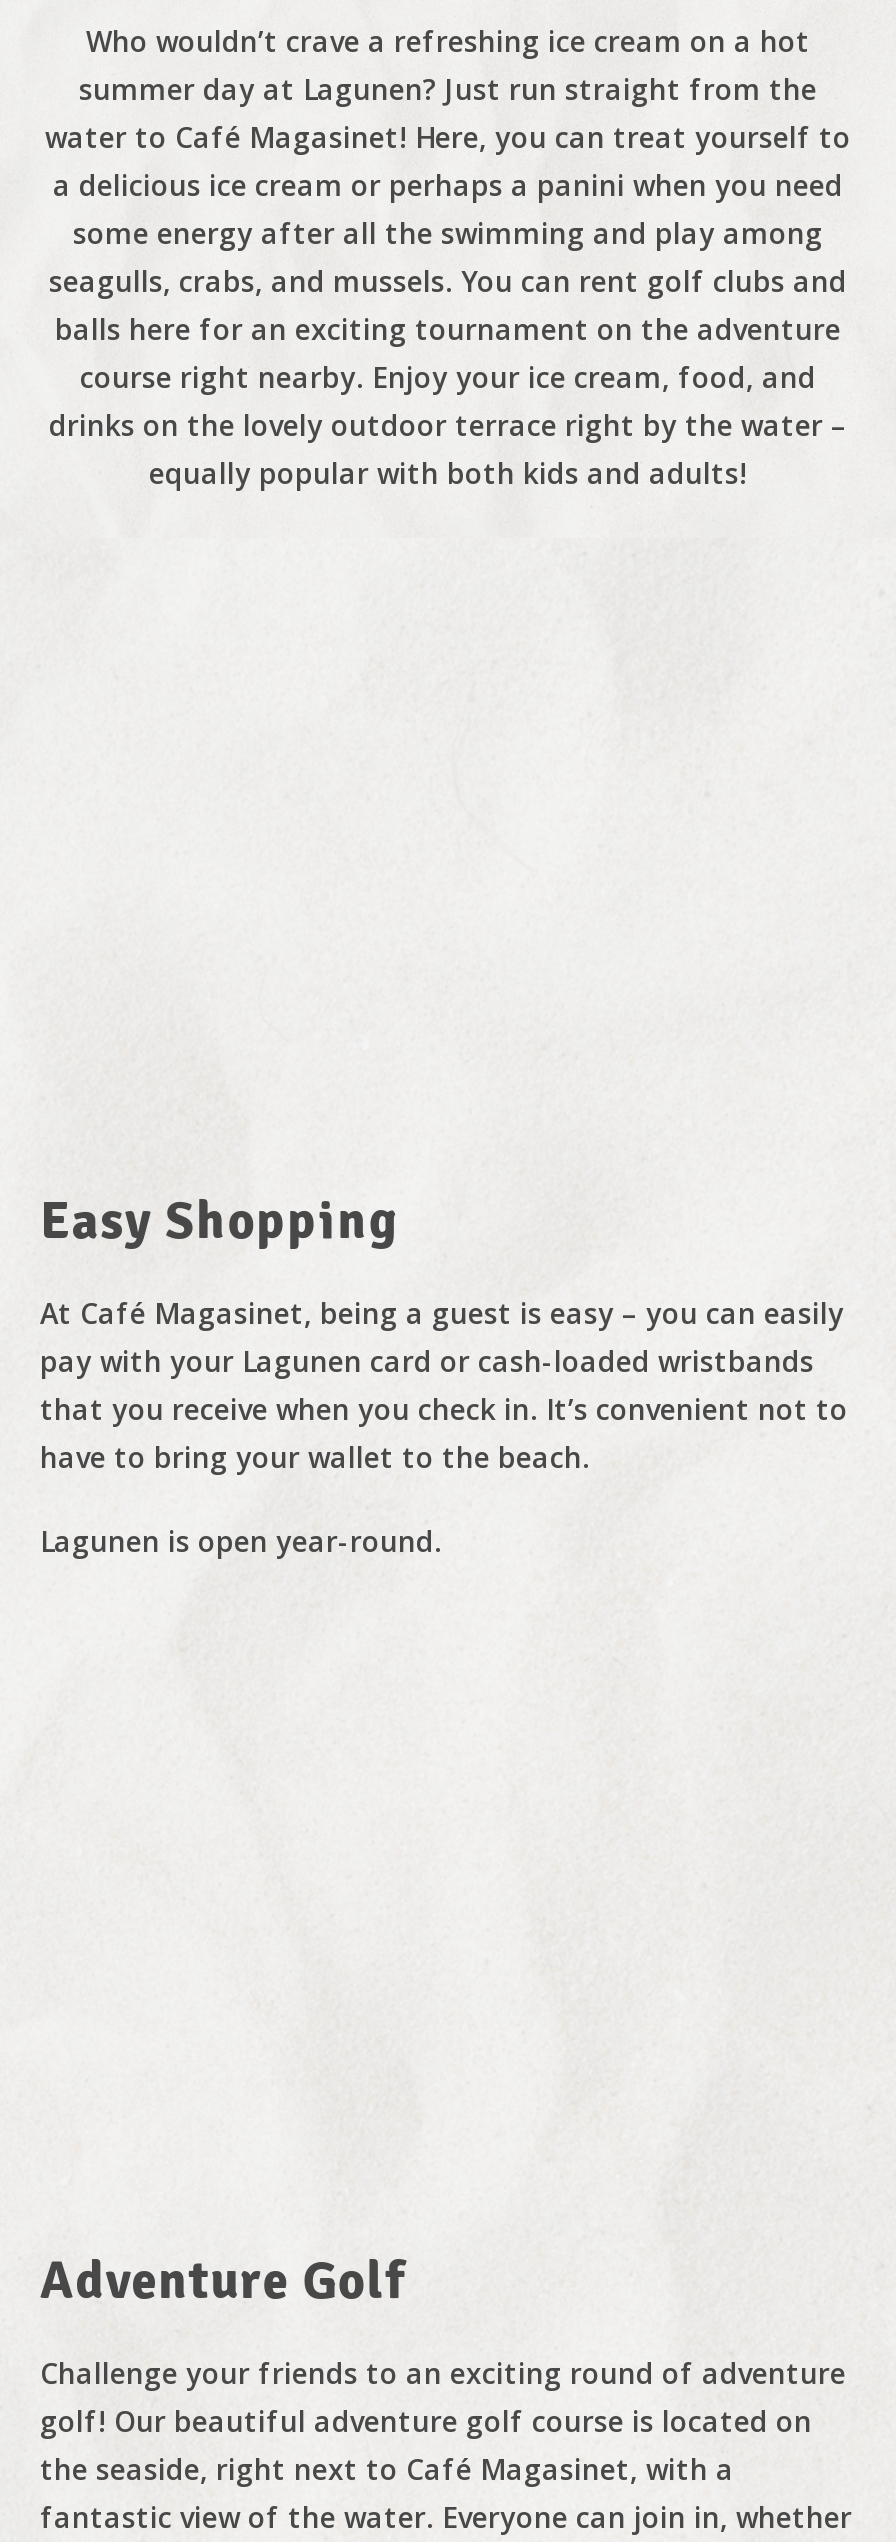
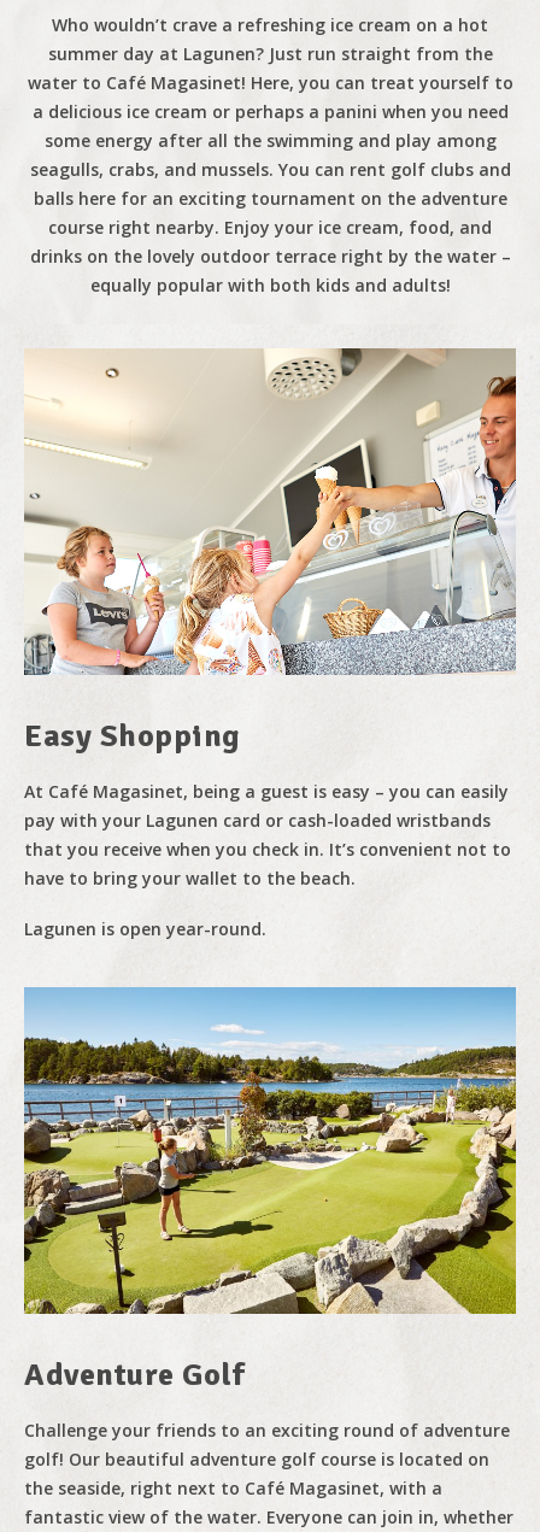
+ [image]

+ [image]
